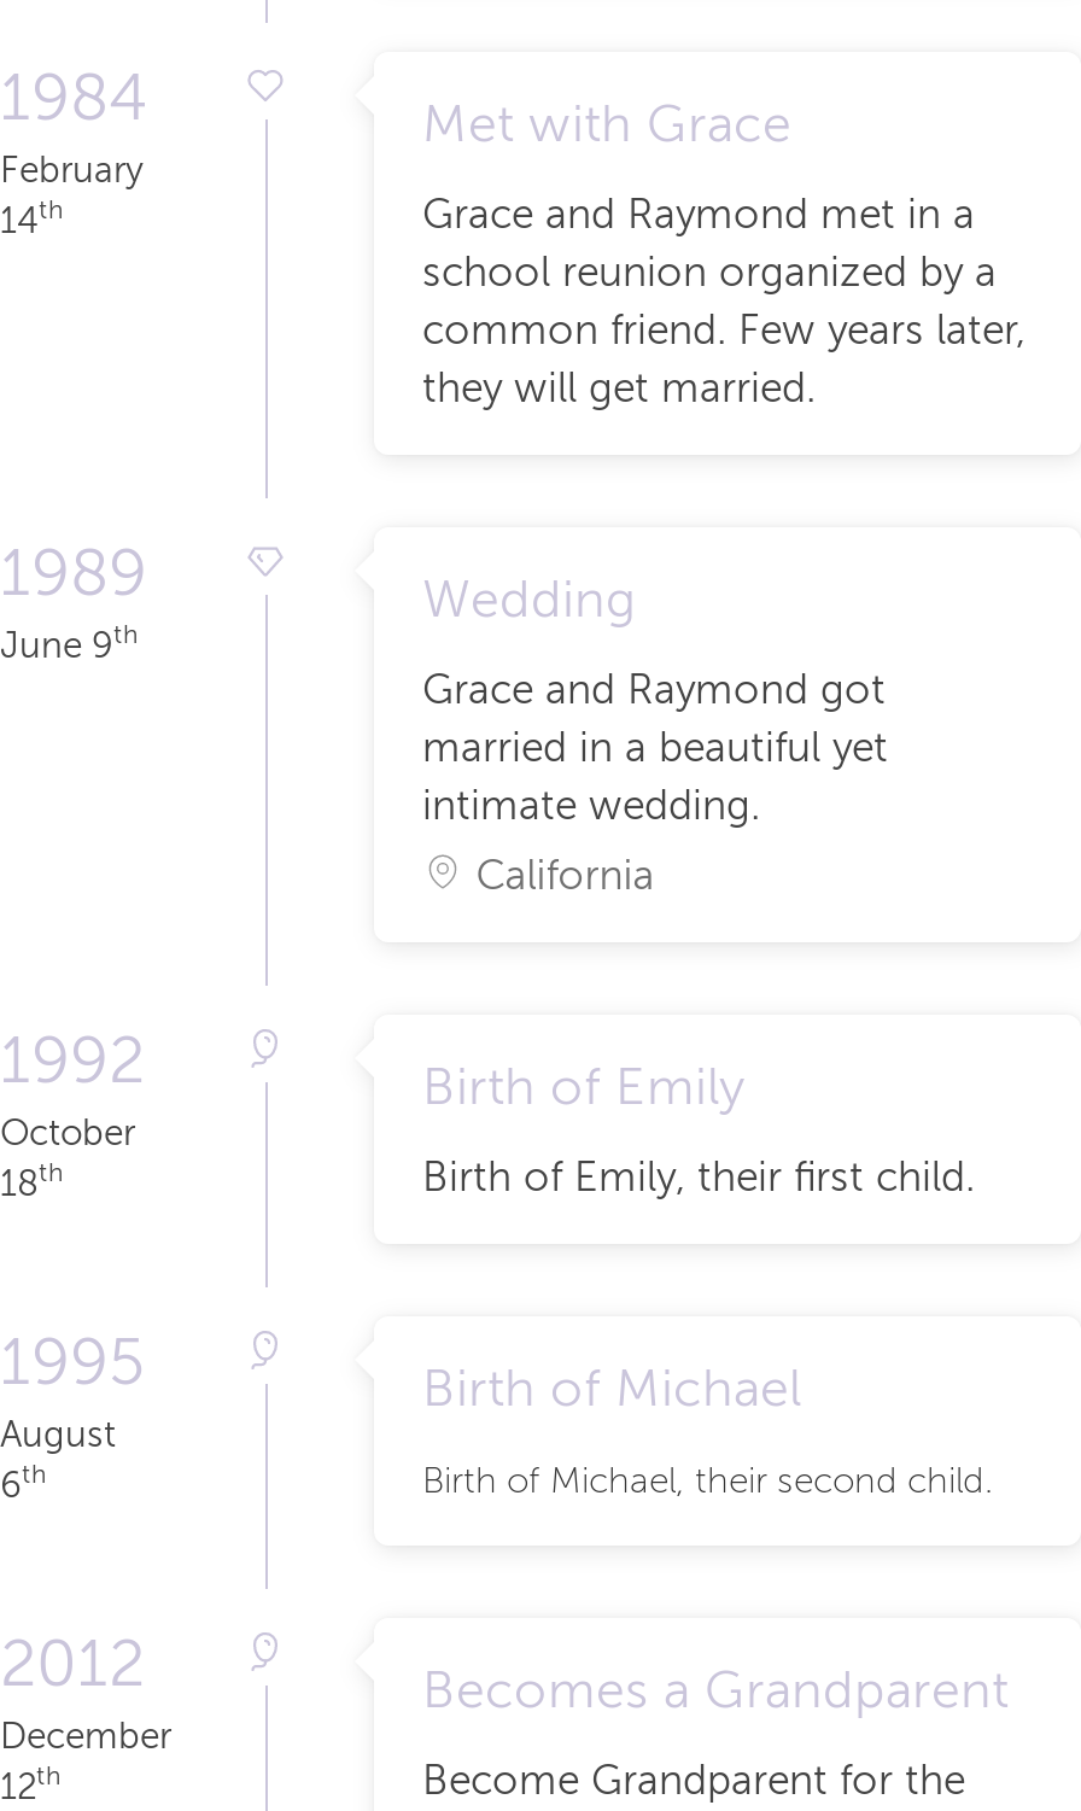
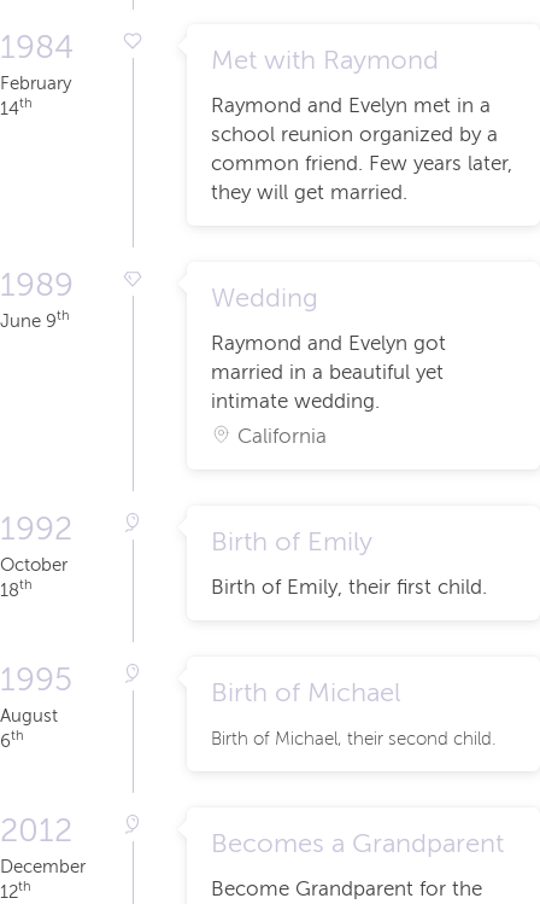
- Met with Grace
+ Met with Raymond

- Grace and Raymond met in a
+ Raymond and Evelyn met in a

- Grace and Raymond got
+ Raymond and Evelyn got
